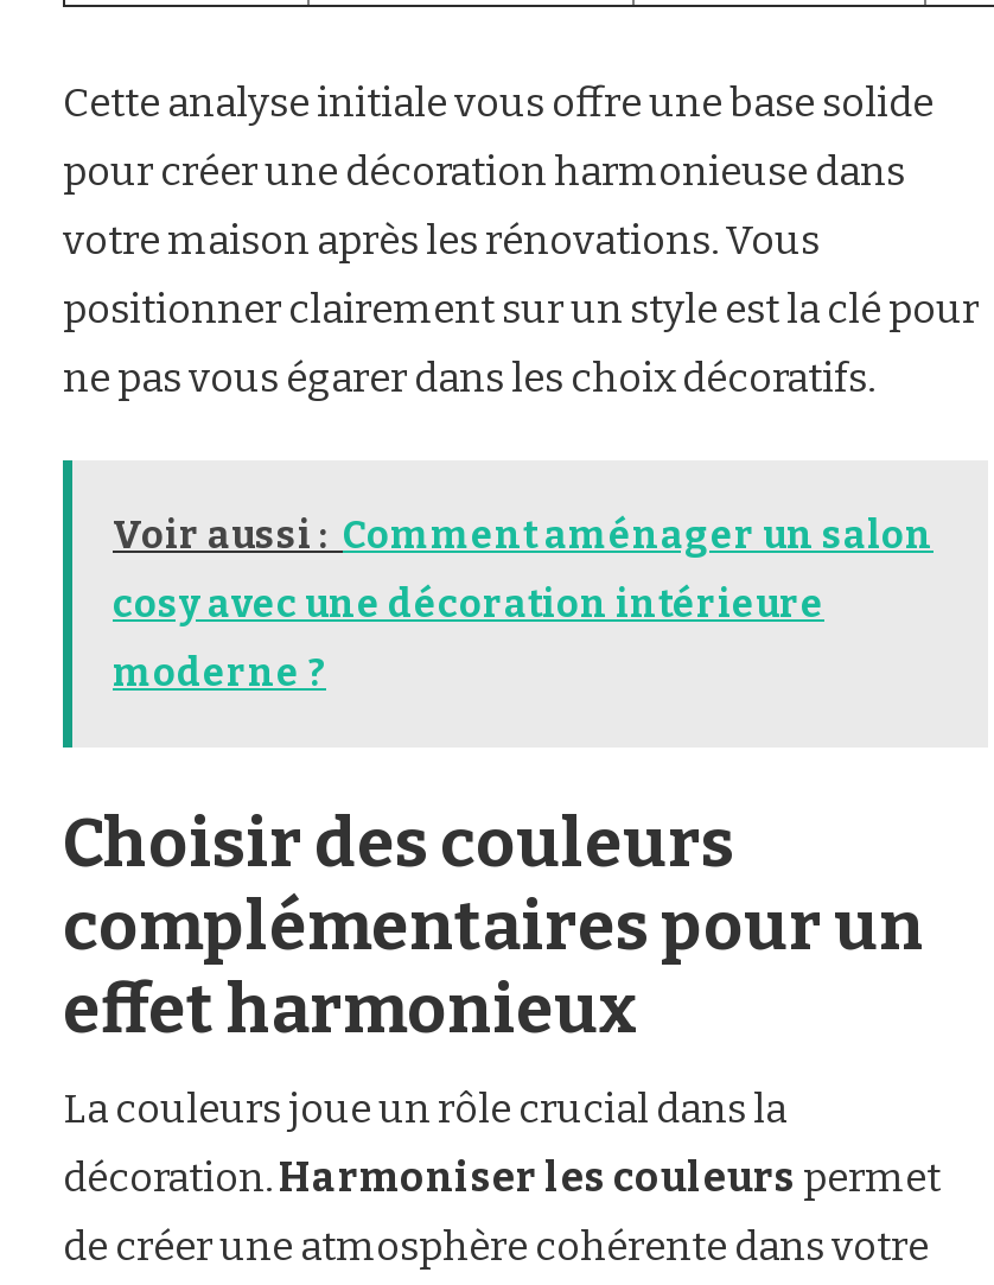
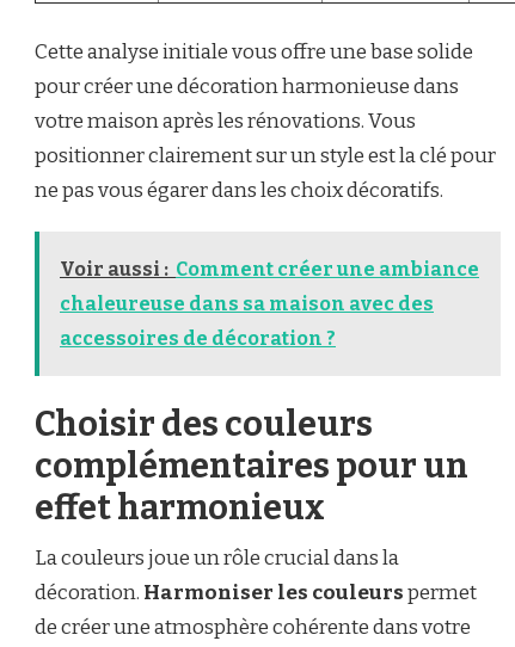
- Voir aussi : Comment aménager un salon
+ Voir aussi : Comment créer une ambiance

- cosy avec une décoration intérieure
+ chaleureuse dans sa maison avec des

- moderne ?
+ accessoires de décoration ?
